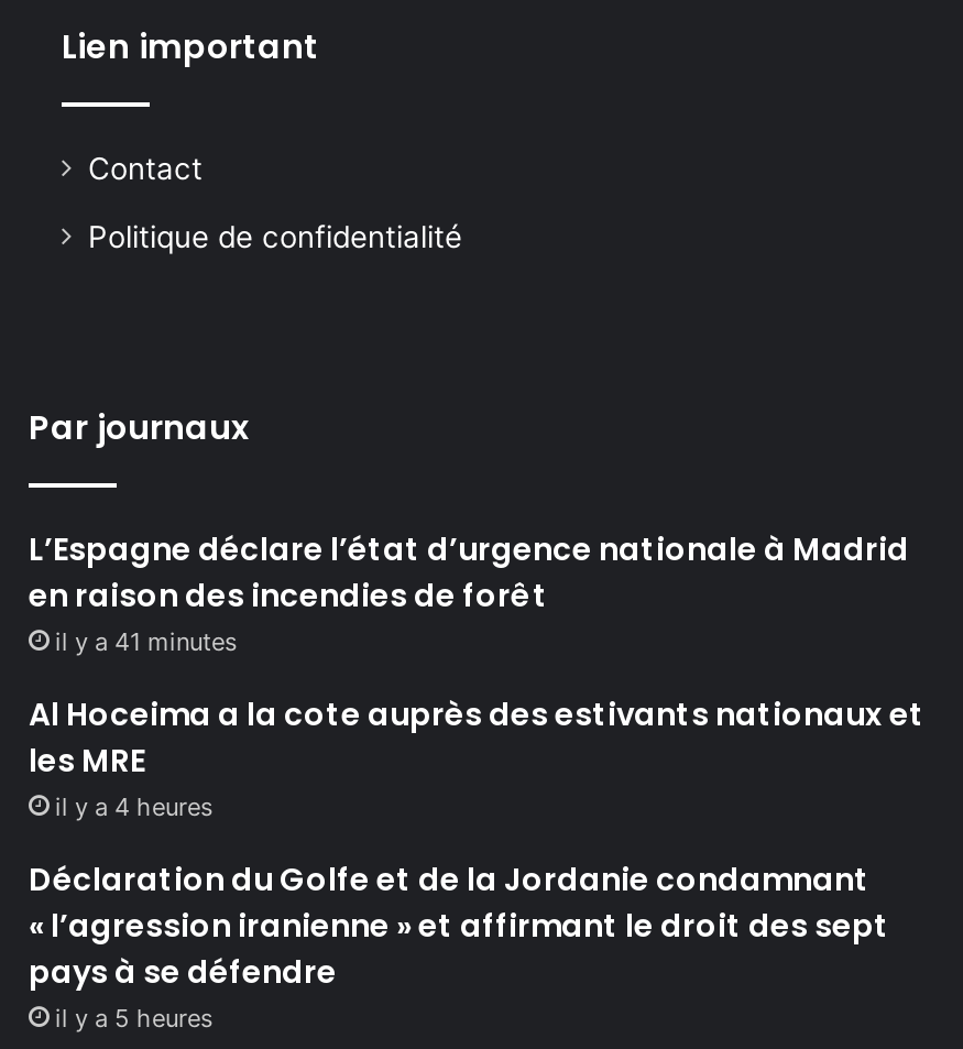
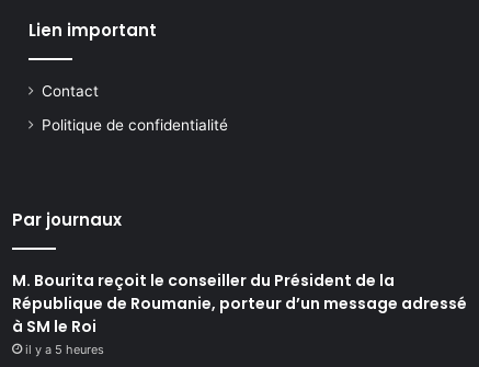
- L’Espagne déclare l’état d’urgence nationale à Madrid
- en raison des incendies de forêt
- il y a 41 minutes
- Al Hoceima a la cote auprès des estivants nationaux et
- les MRE
- il y a 4 heures
- Déclaration du Golfe et de la Jordanie condamnant
- « l’agression iranienne » et affirmant le droit des sept
- pays à se défendre
+ M. Bourita reçoit le conseiller du Président de la
+ République de Roumanie, porteur d’un message adressé
+ à SM le Roi
